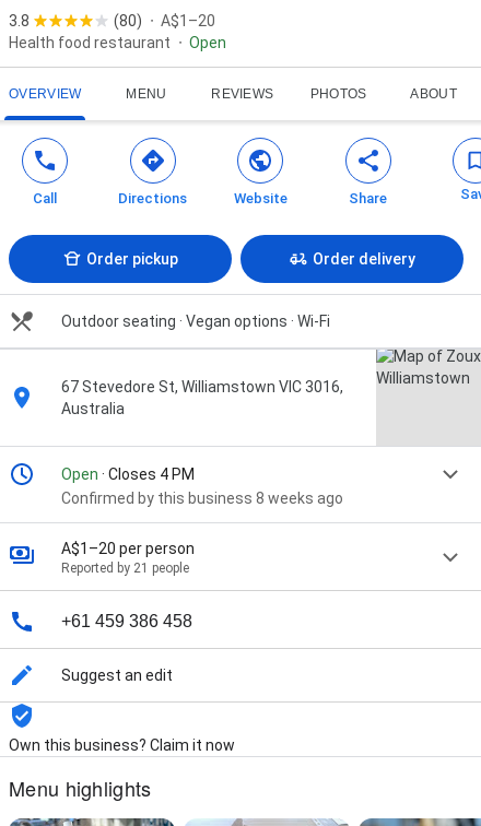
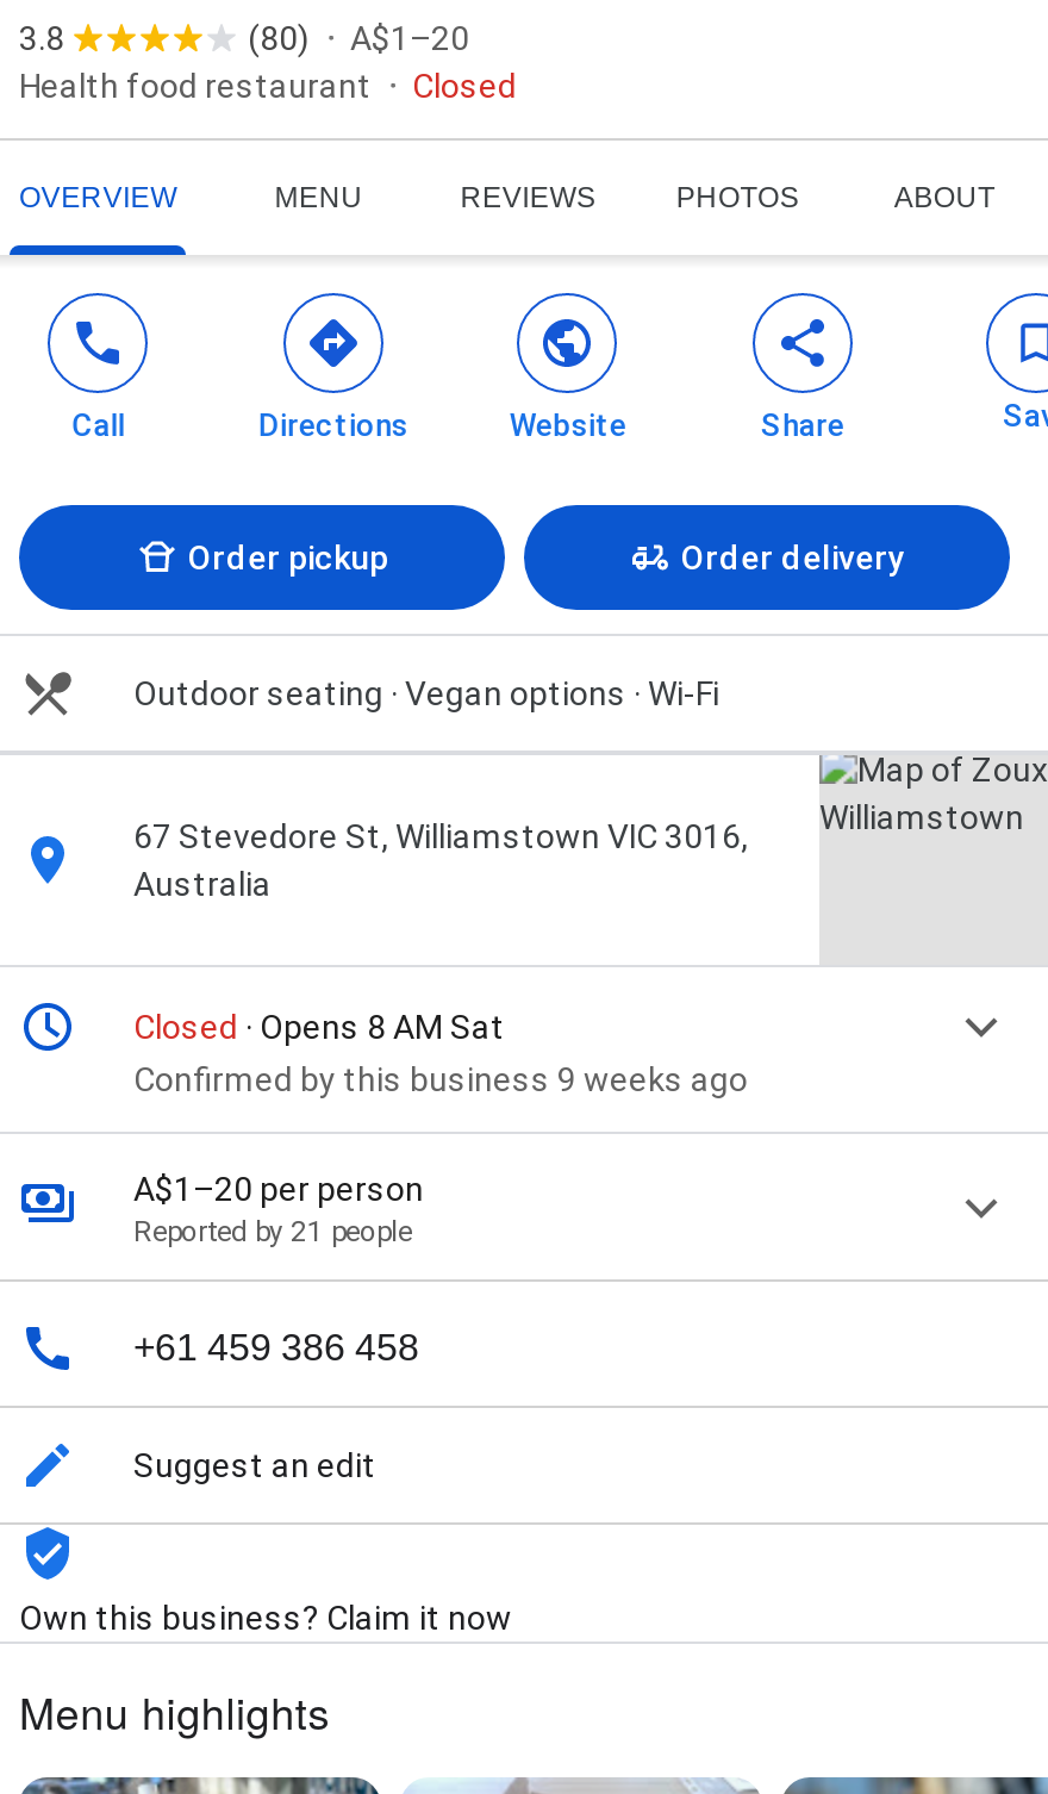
- Open
+ Closed

- Open · Closes 4 PM
- Confirmed by this business 8 weeks ago
+ Closed · Opens 8 AM Sat
+ Confirmed by this business 9 weeks ago
